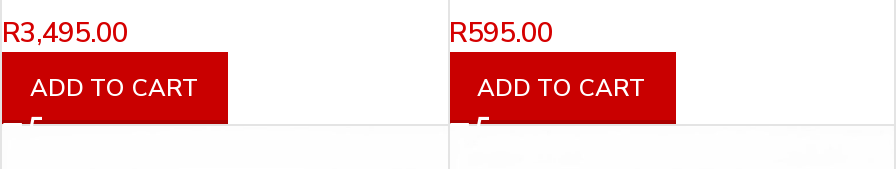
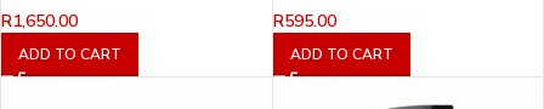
- R3,495.00
+ R1,650.00
